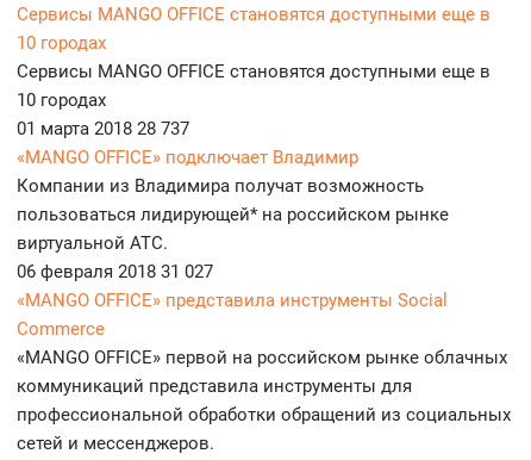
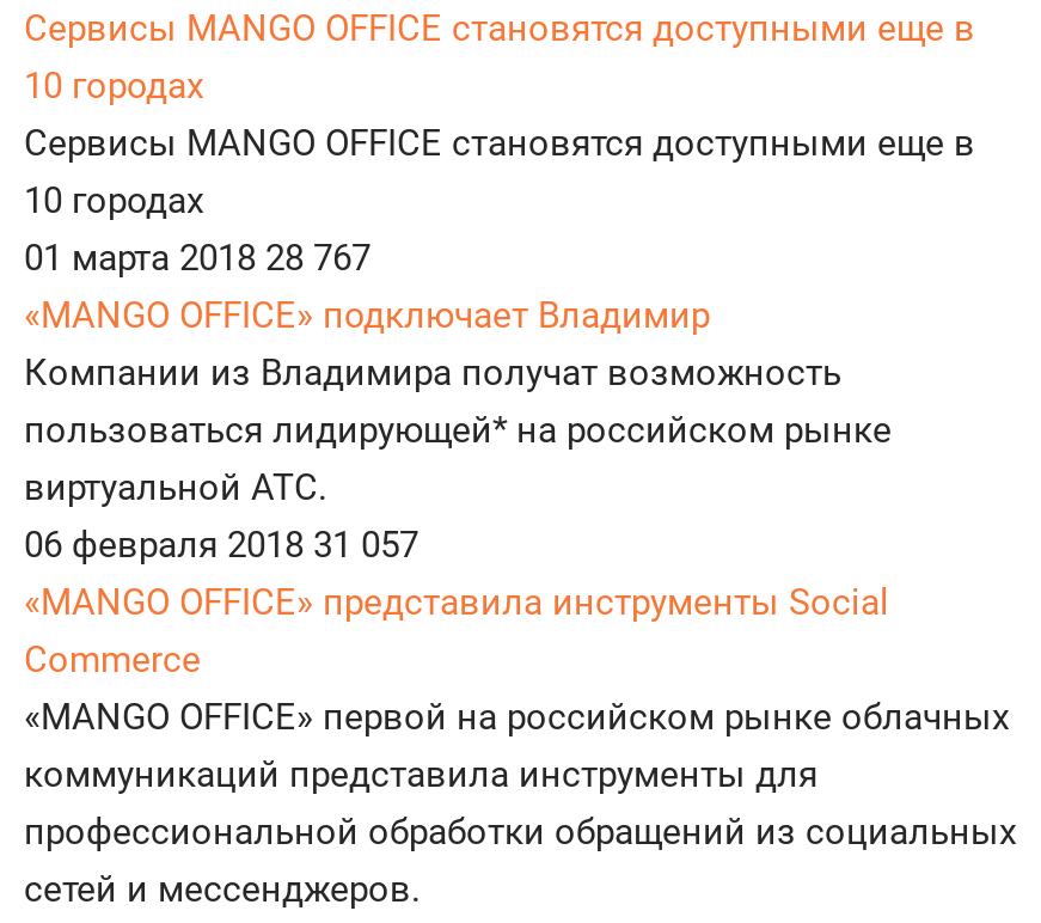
- 01 марта 2018 28 737
+ 01 марта 2018 28 767

- 06 февраля 2018 31 027
+ 06 февраля 2018 31 057
